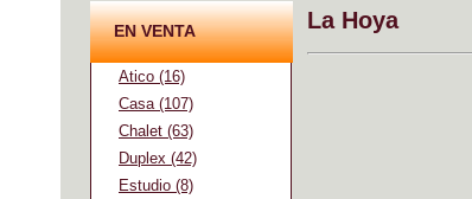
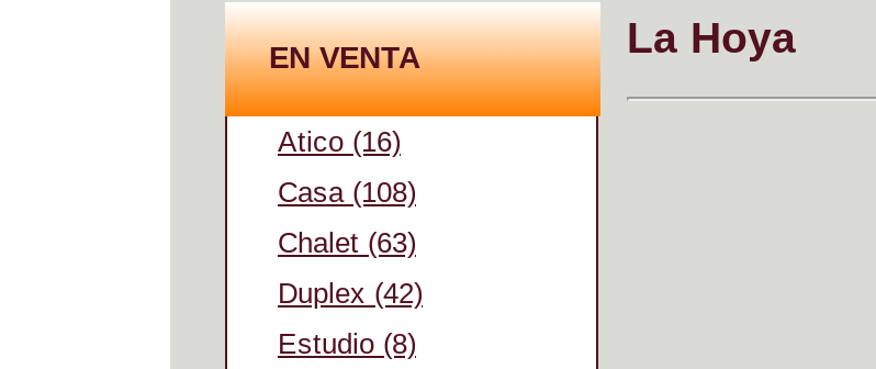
- Casa (107)
+ Casa (108)
